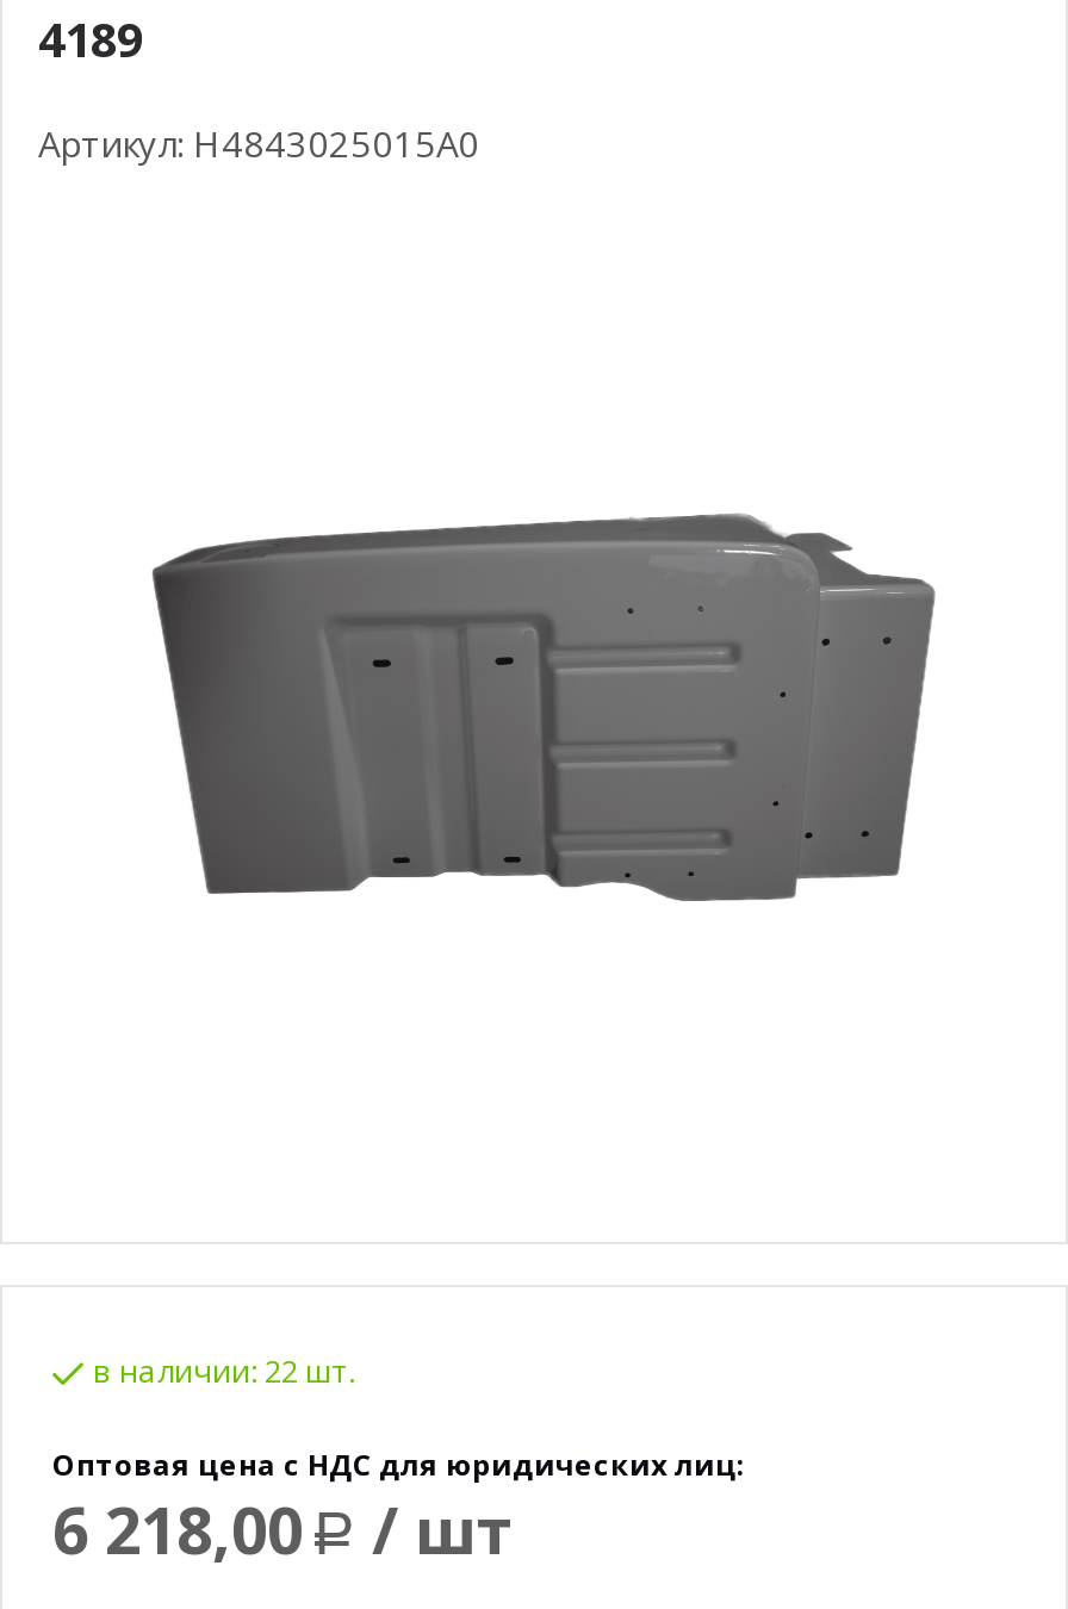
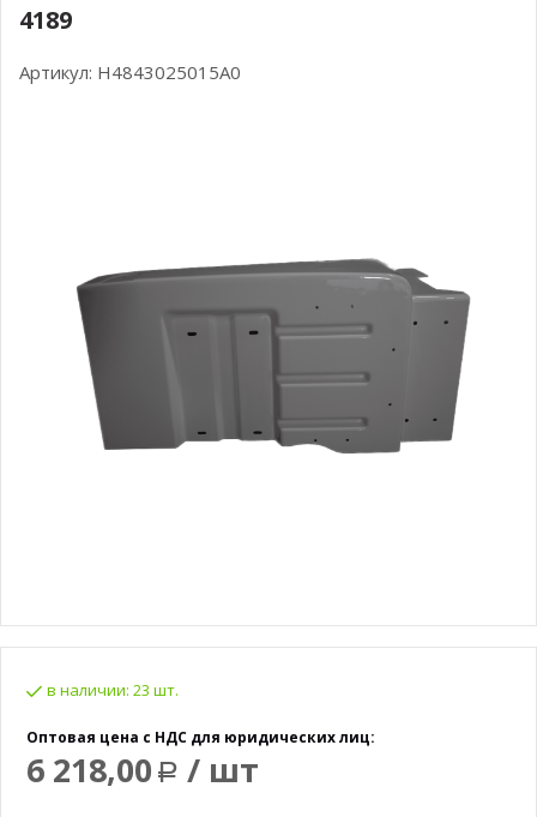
- в наличии: 22 шт.
+ в наличии: 23 шт.
